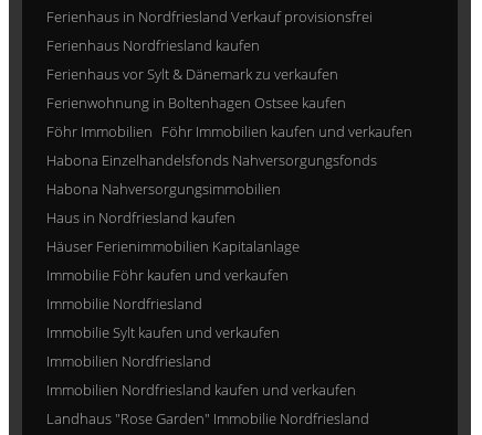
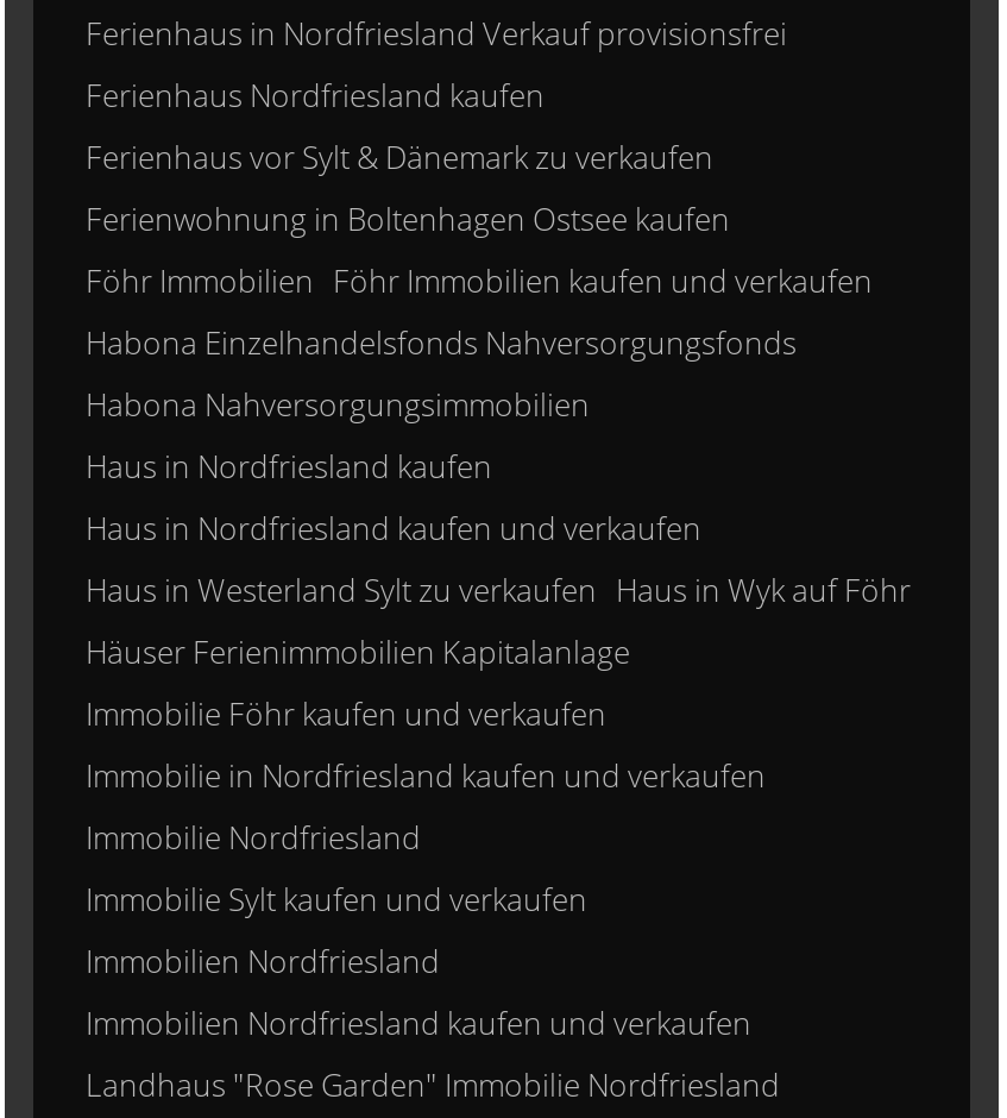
+ Haus in Nordfriesland kaufen und verkaufen
+ Haus in Westerland Sylt zu verkaufen Haus in Wyk auf Föhr

+ Immobilie in Nordfriesland kaufen und verkaufen
